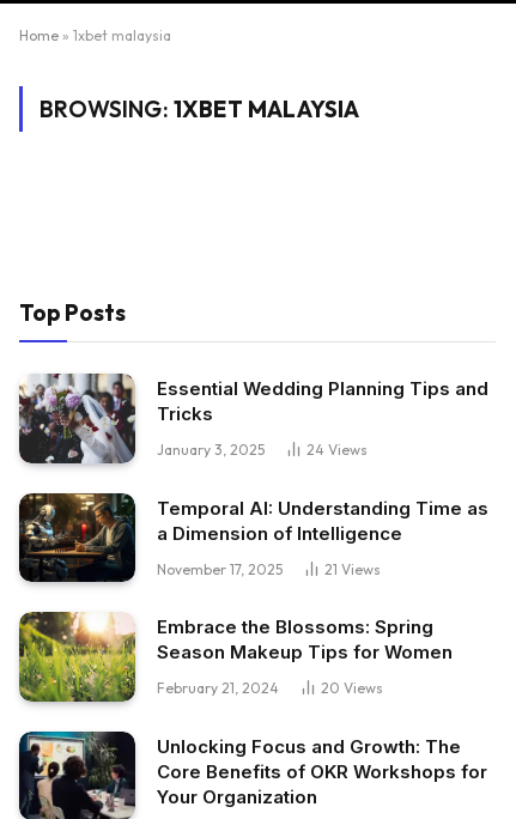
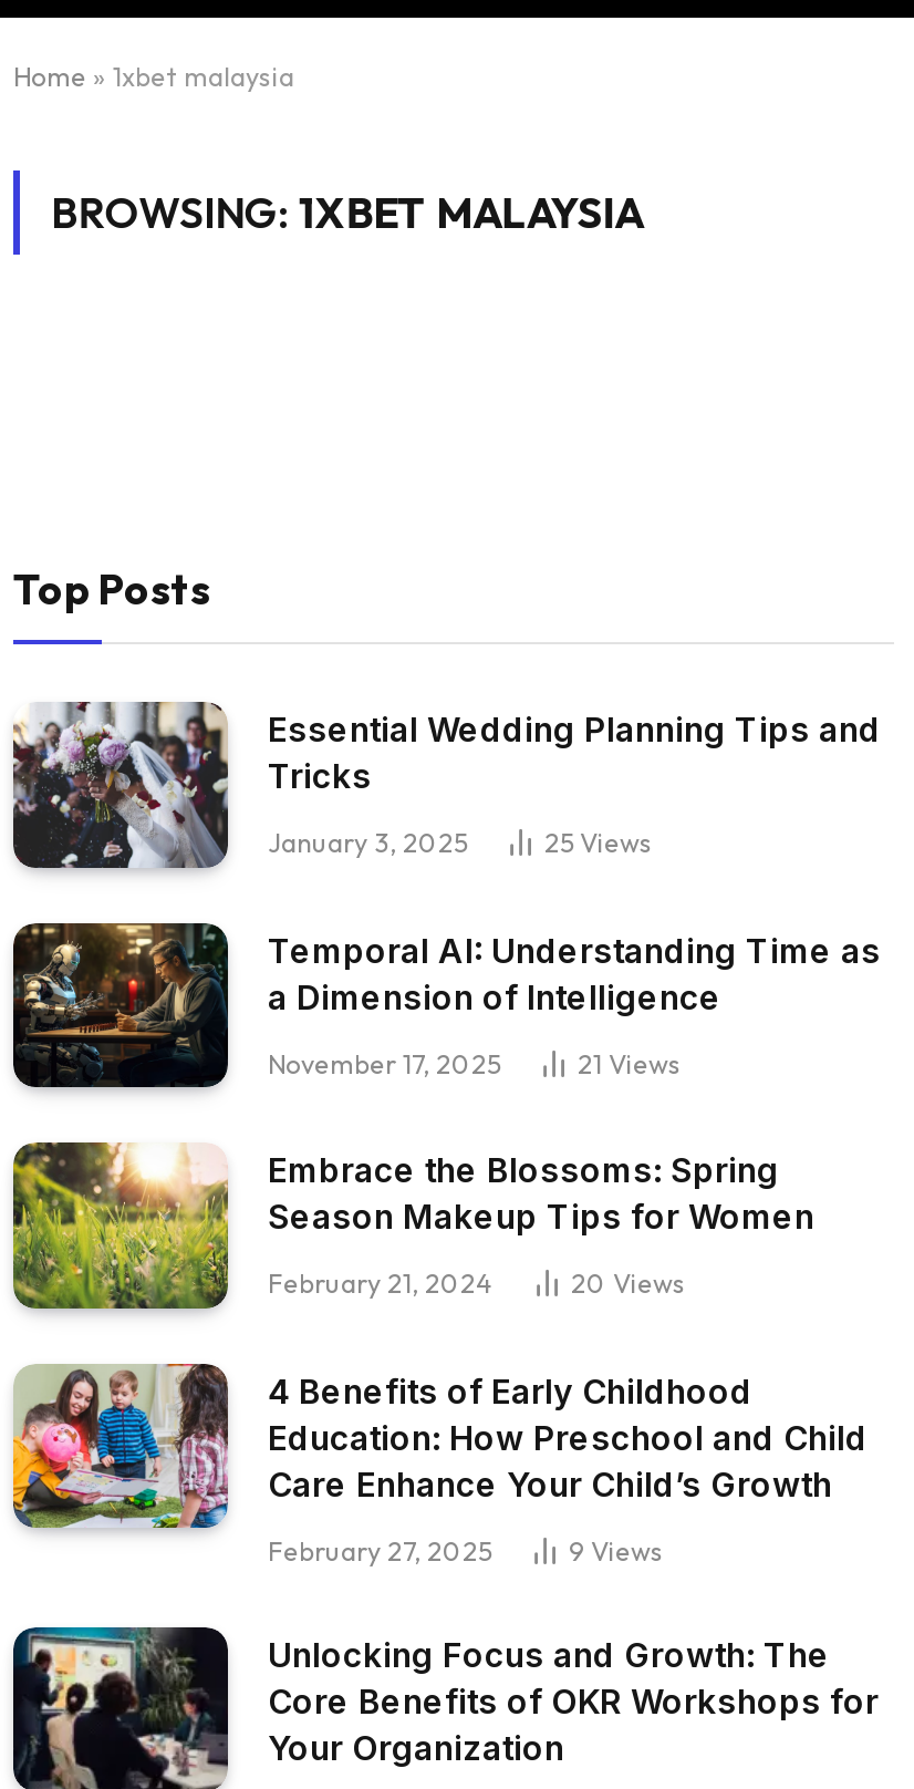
- 24 Views
+ 25 Views

+ [image]
+ 4 Benefits of Early Childhood
+ Education: How Preschool and Child
+ Care Enhance Your Child’s Growth
+ February 27, 2025
+ 9 Views
